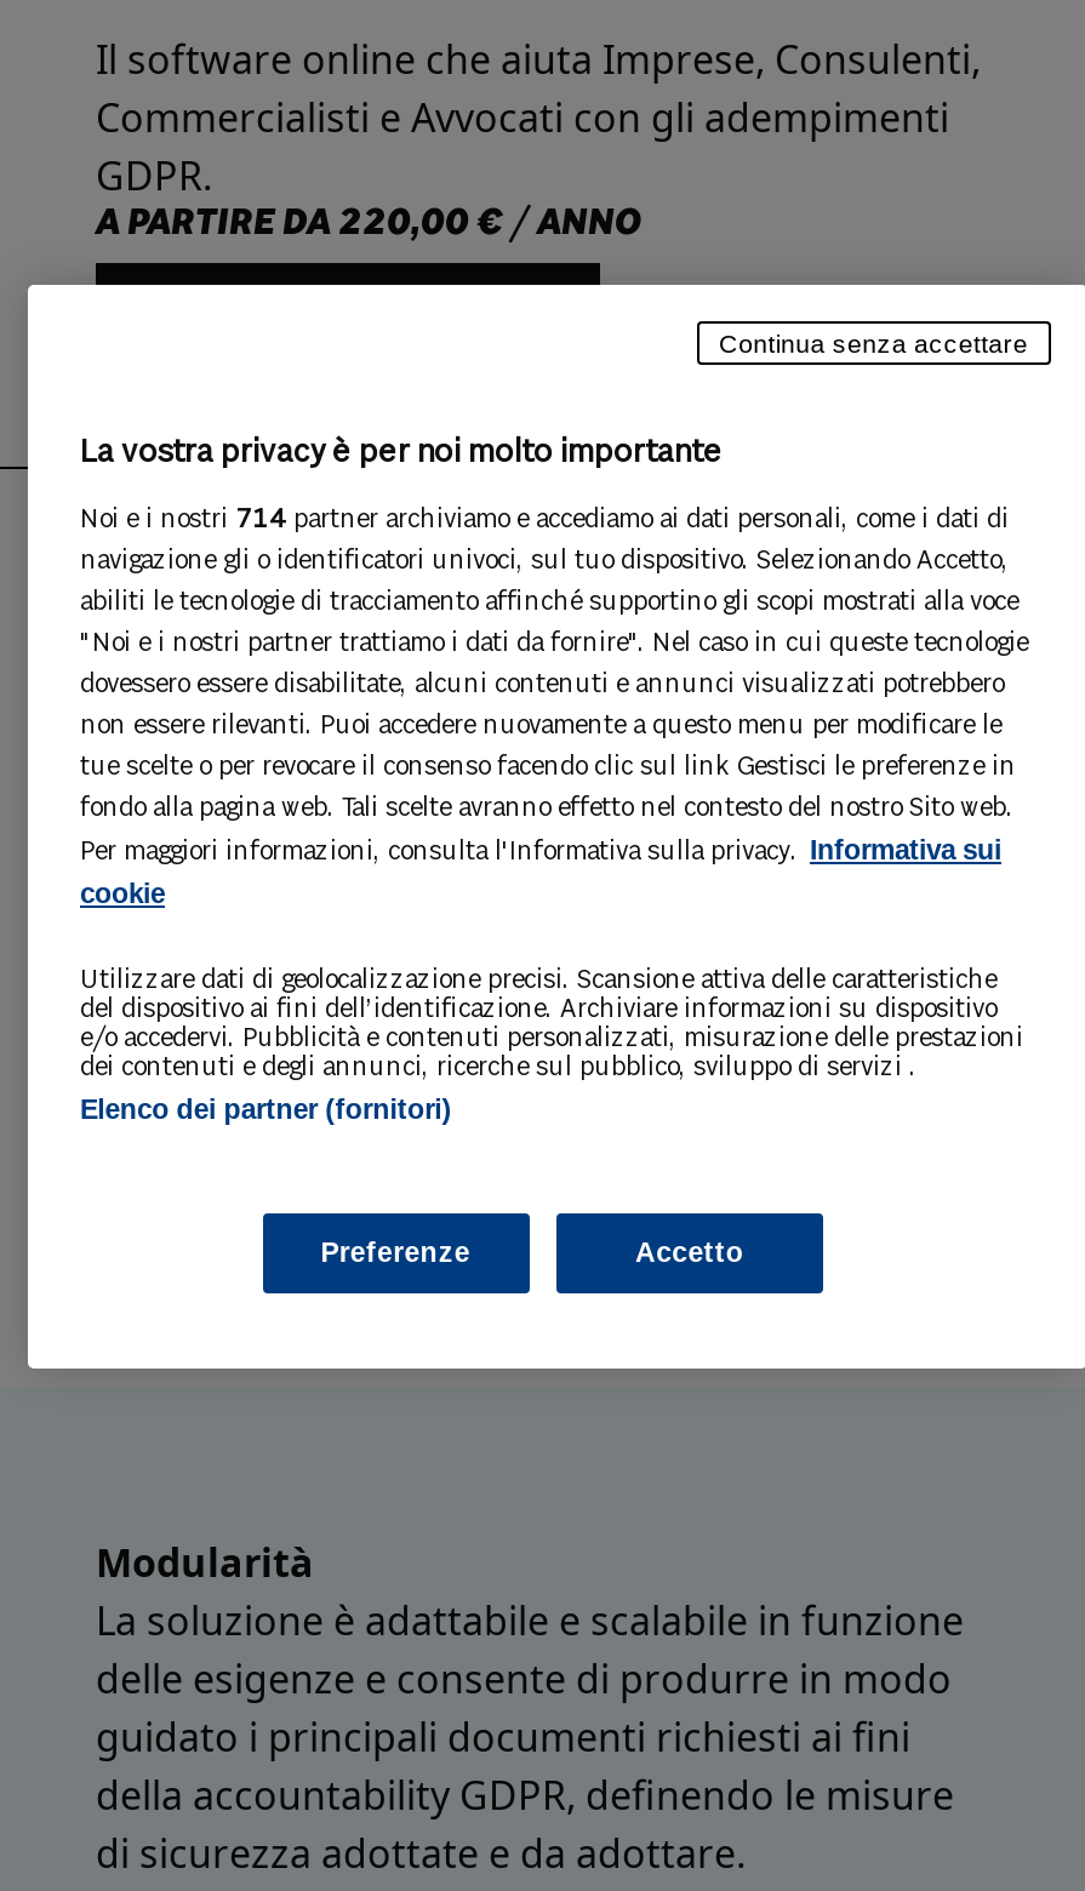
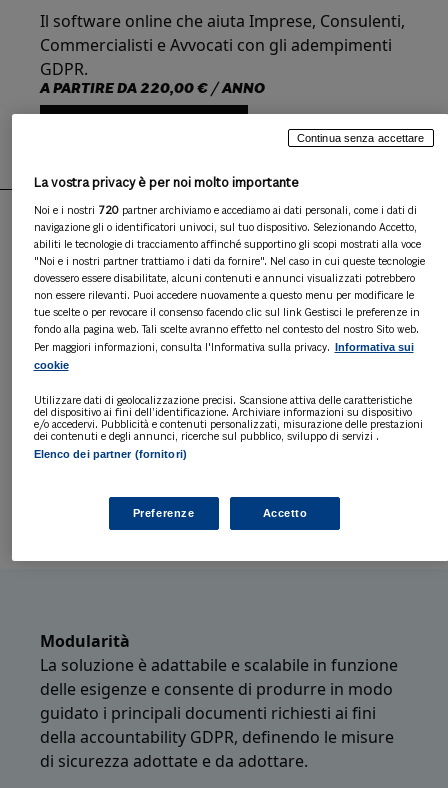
- Noi e i nostri 714 partner archiviamo e accediamo ai dati personali, come i dati di
+ Noi e i nostri 720 partner archiviamo e accediamo ai dati personali, come i dati di
